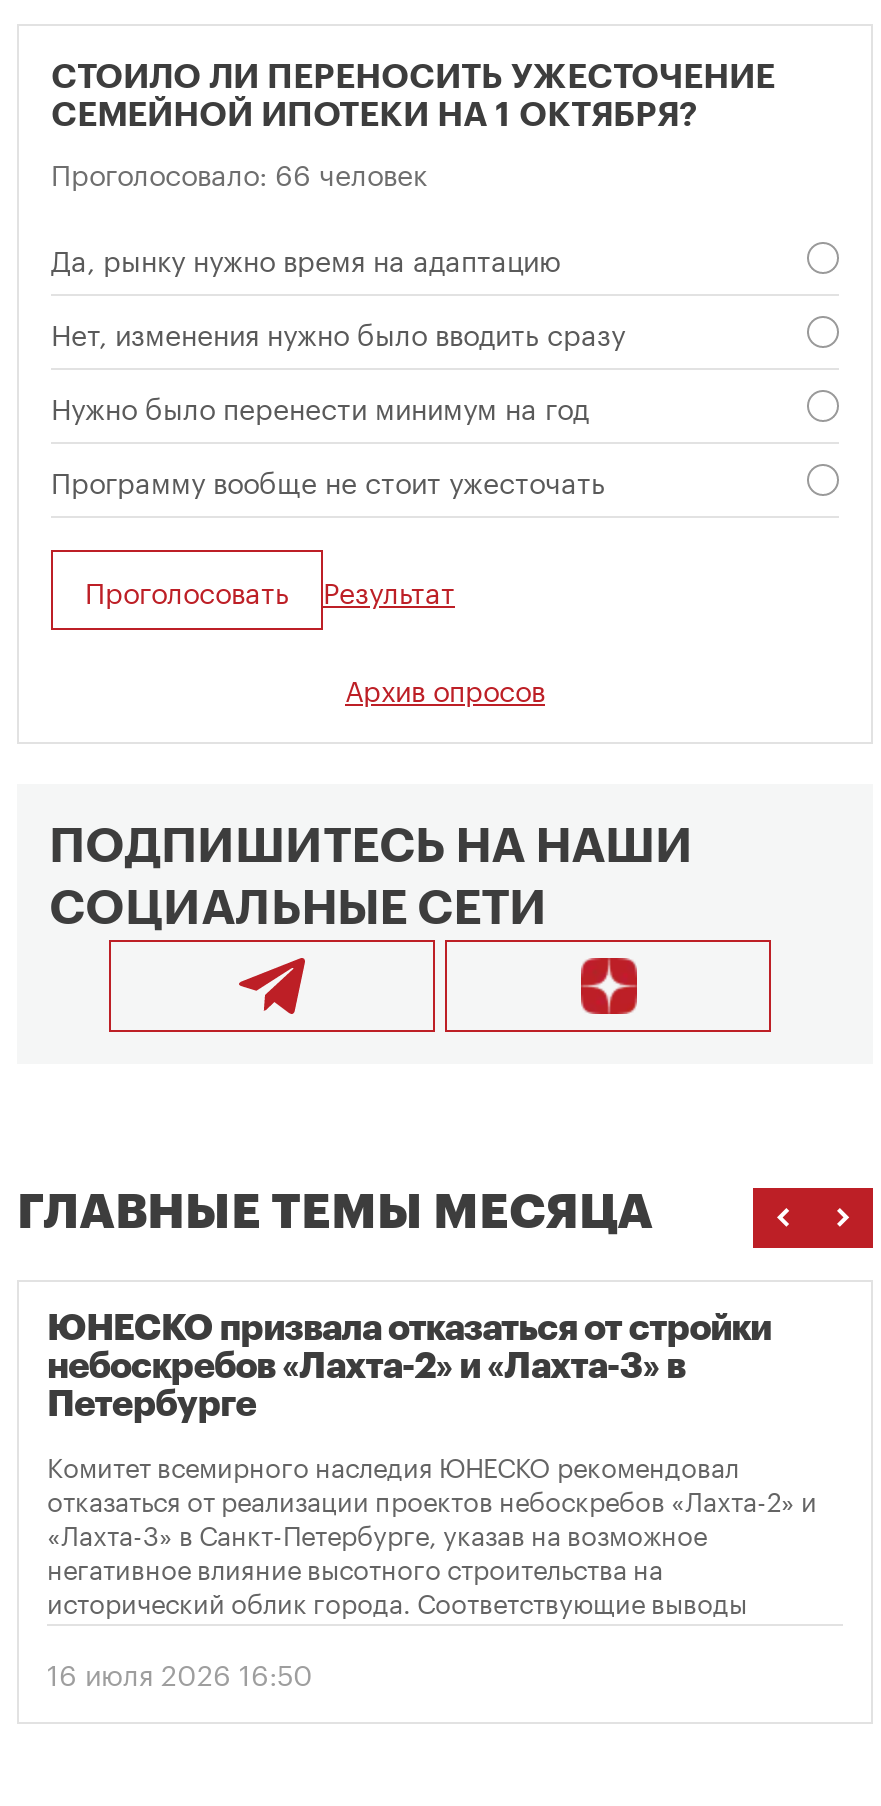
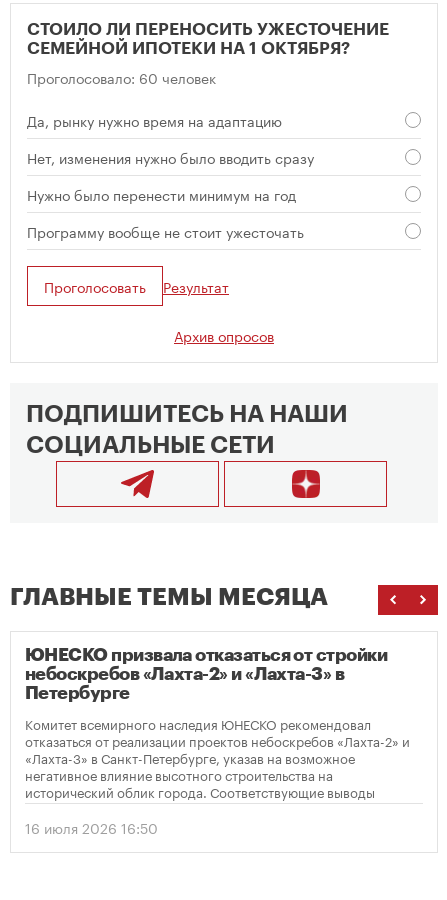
- Проголосовало: 66 человек
+ Проголосовало: 60 человек
